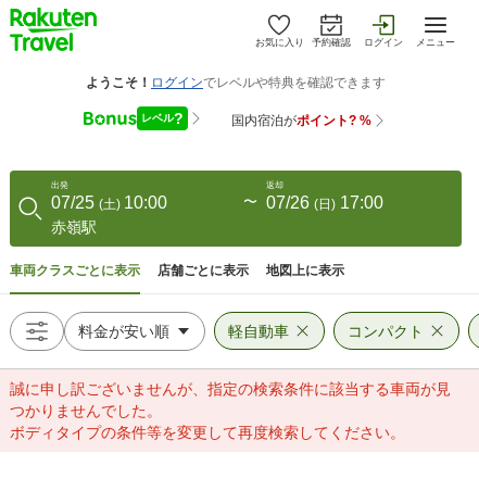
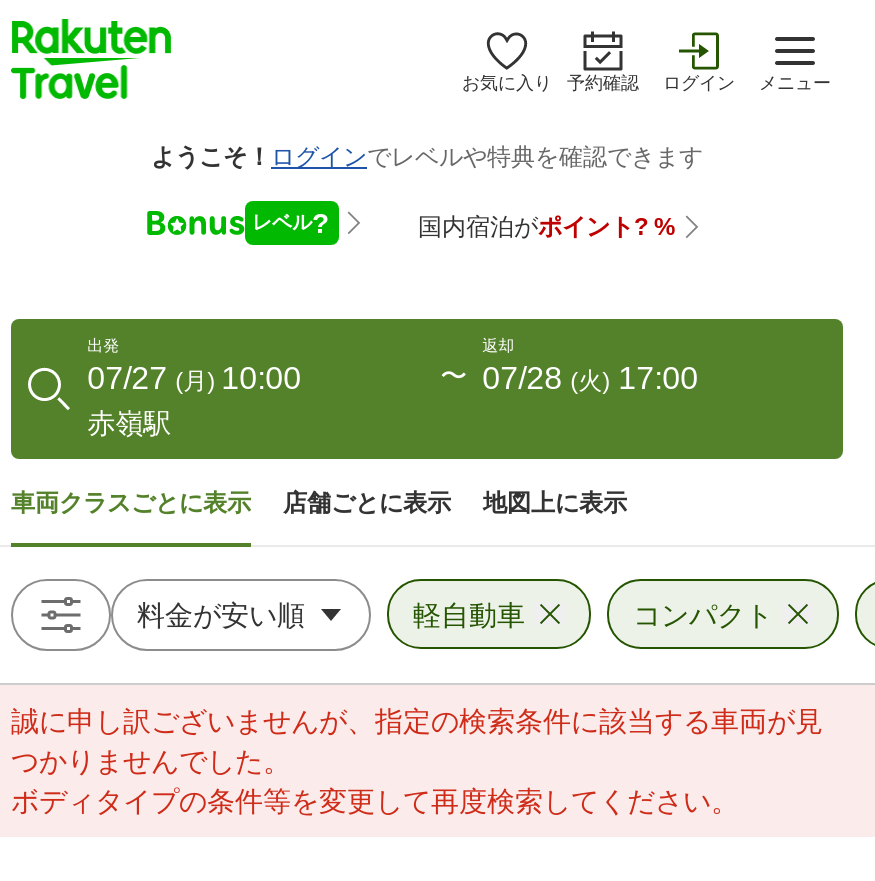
- 07/25 (土) 10:00
+ 07/27 (月) 10:00

- 07/26 (日) 17:00
+ 07/28 (火) 17:00
